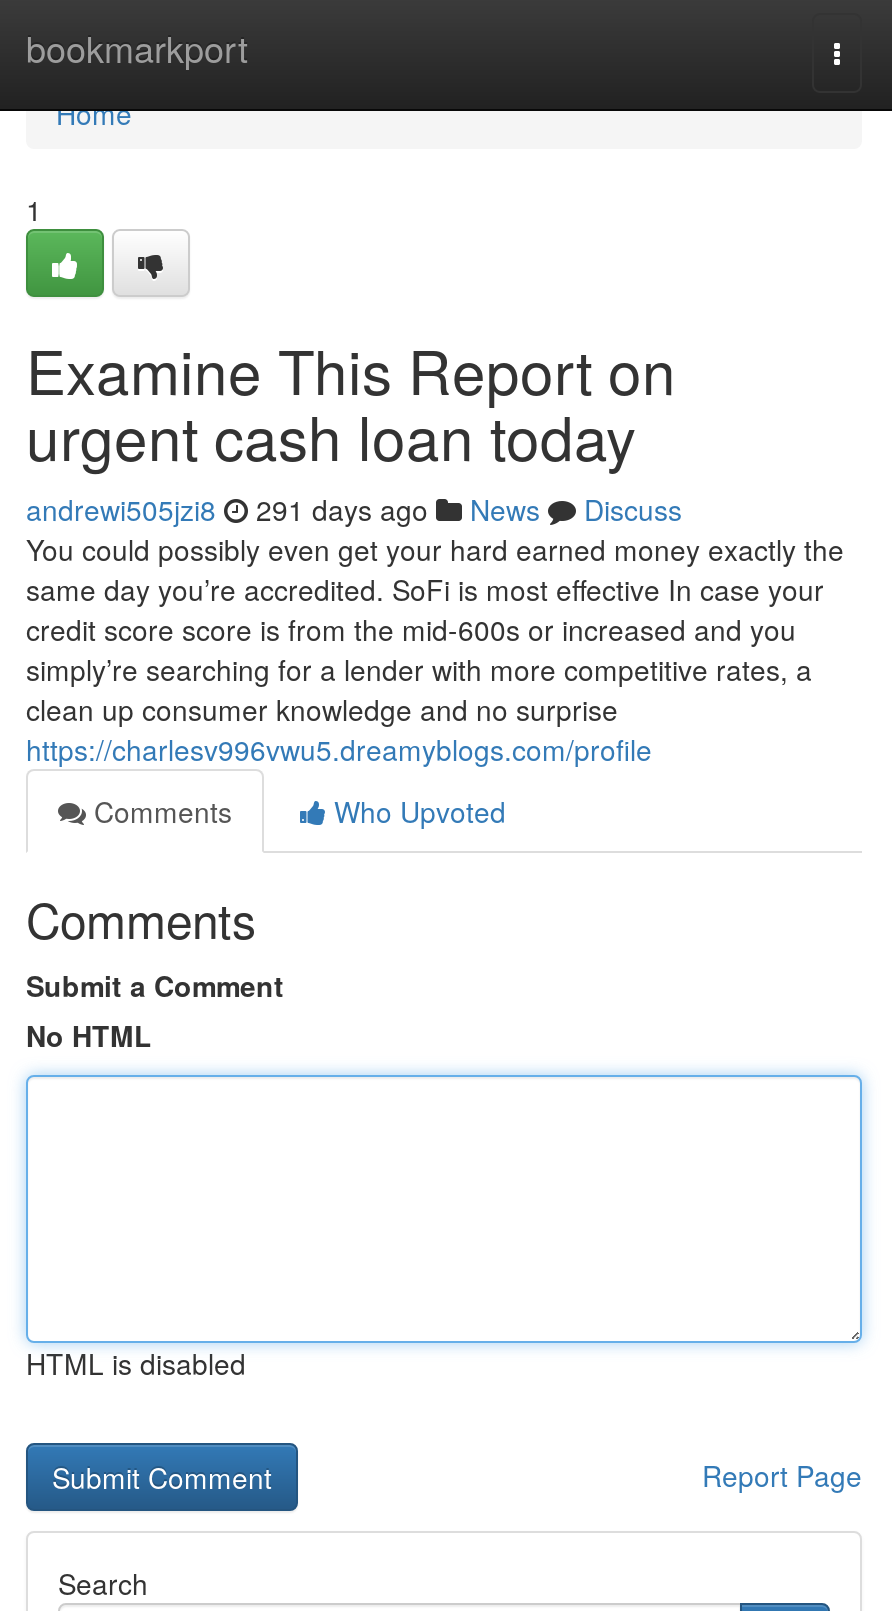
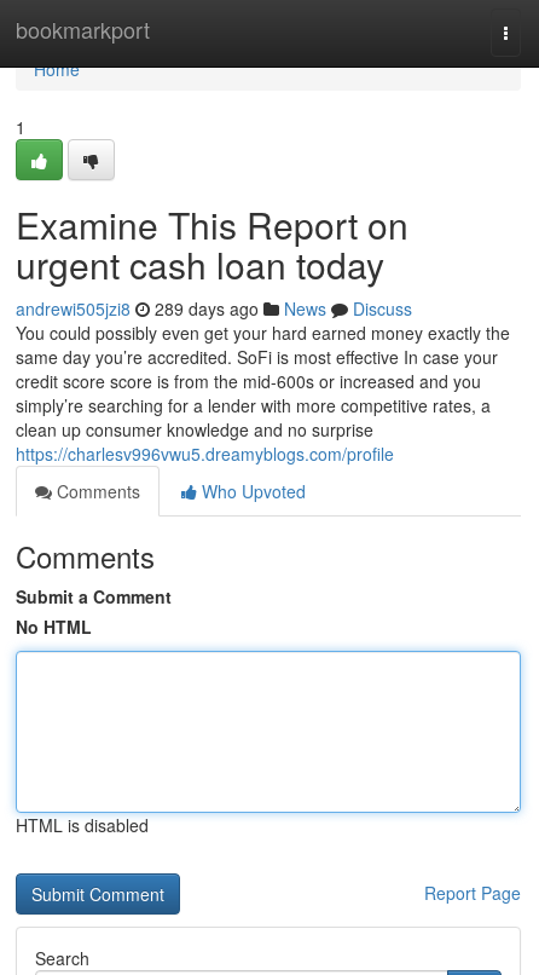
- andrewi505jzi8 291 days ago News Discuss
+ andrewi505jzi8 289 days ago News Discuss
